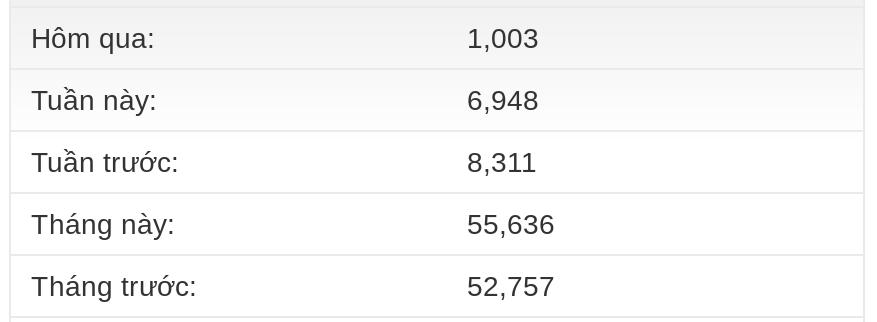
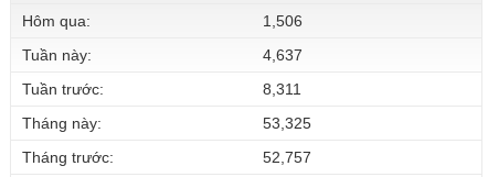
- 1,003
+ 1,506

- 6,948
+ 4,637

- 55,636
+ 53,325
